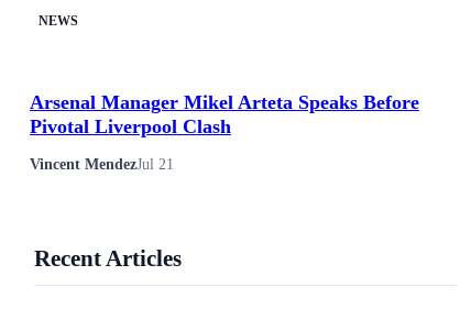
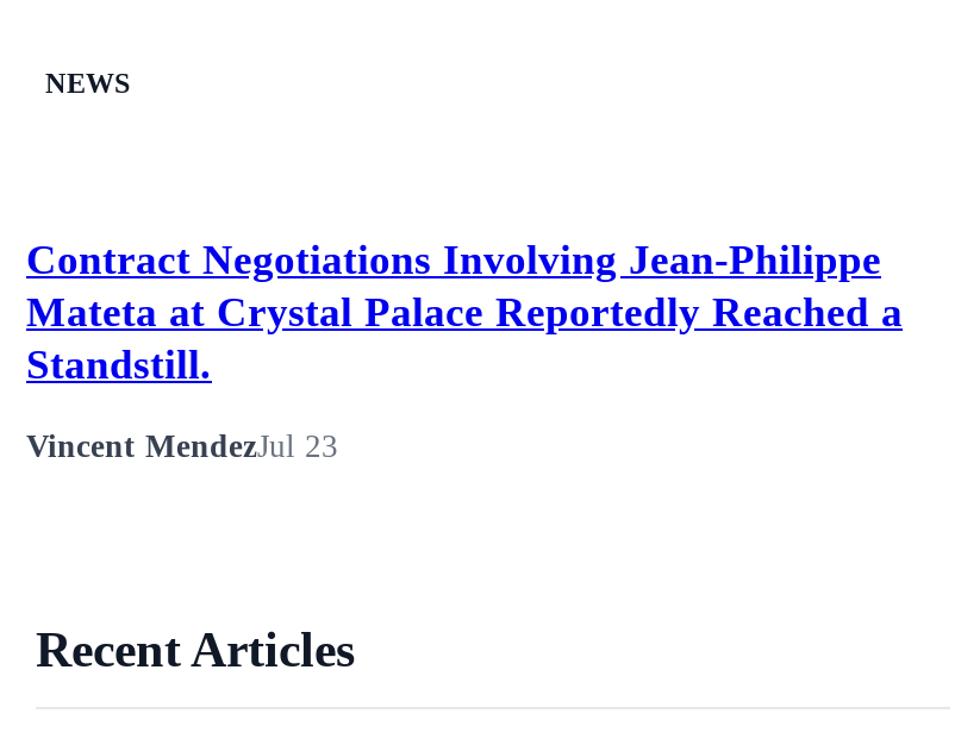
- Arsenal Manager Mikel Arteta Speaks Before
- Pivotal Liverpool Clash
+ Contract Negotiations Involving Jean-Philippe
+ Mateta at Crystal Palace Reportedly Reached a
+ Standstill.

- Vincent MendezJul 21
+ Vincent MendezJul 23
